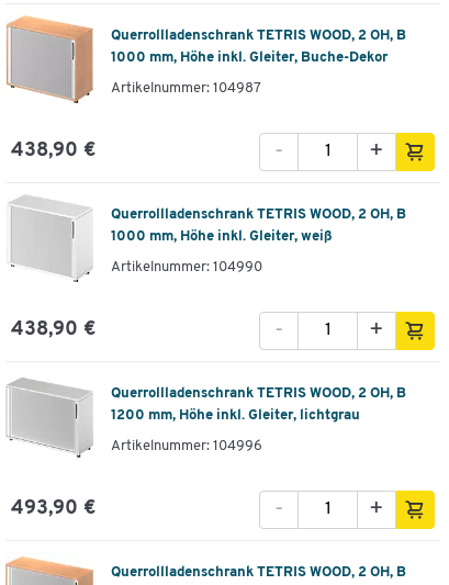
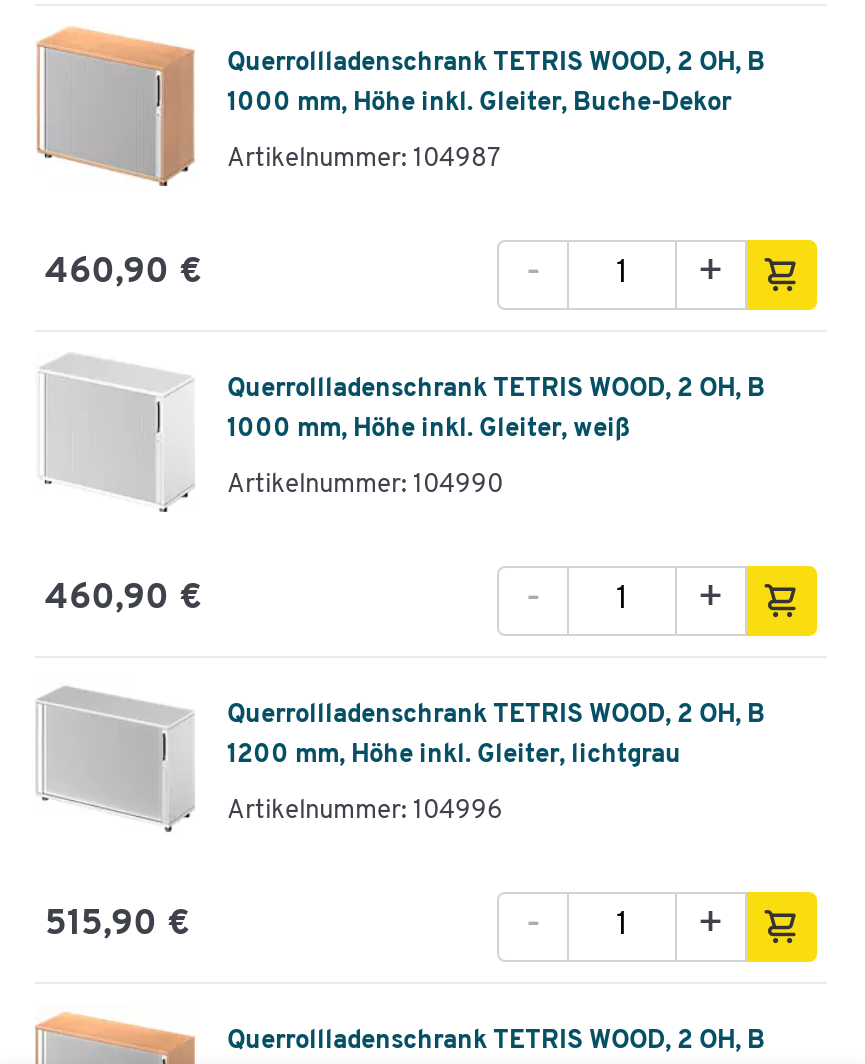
- 438,90 €
+ 460,90 €

- 438,90 €
+ 460,90 €

- 493,90 €
+ 515,90 €
